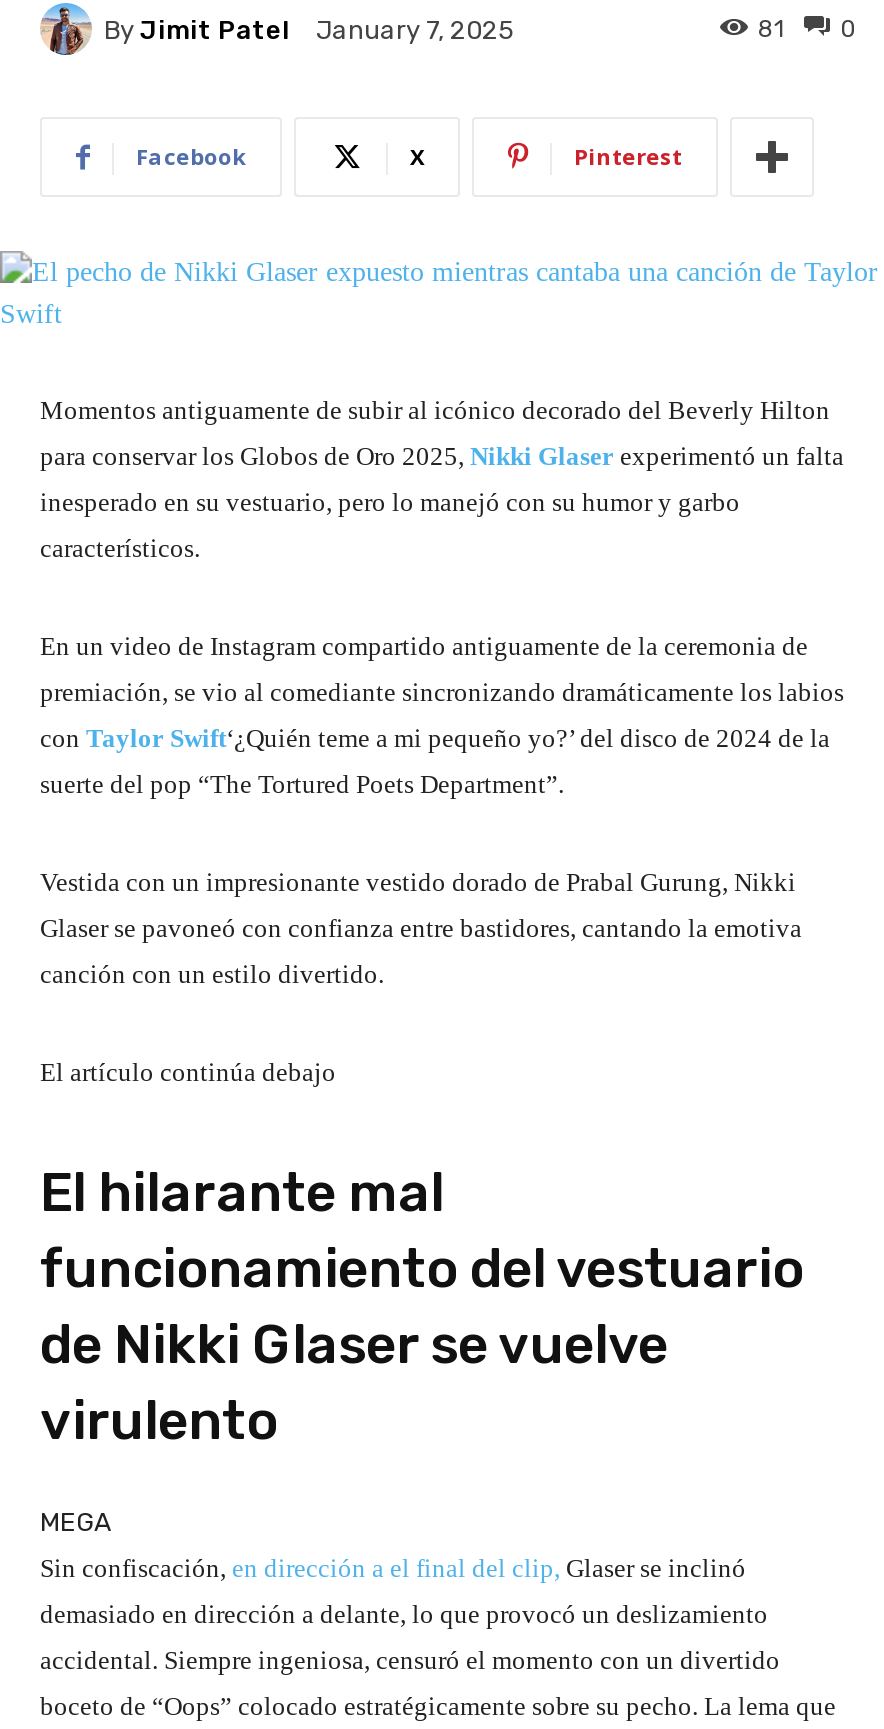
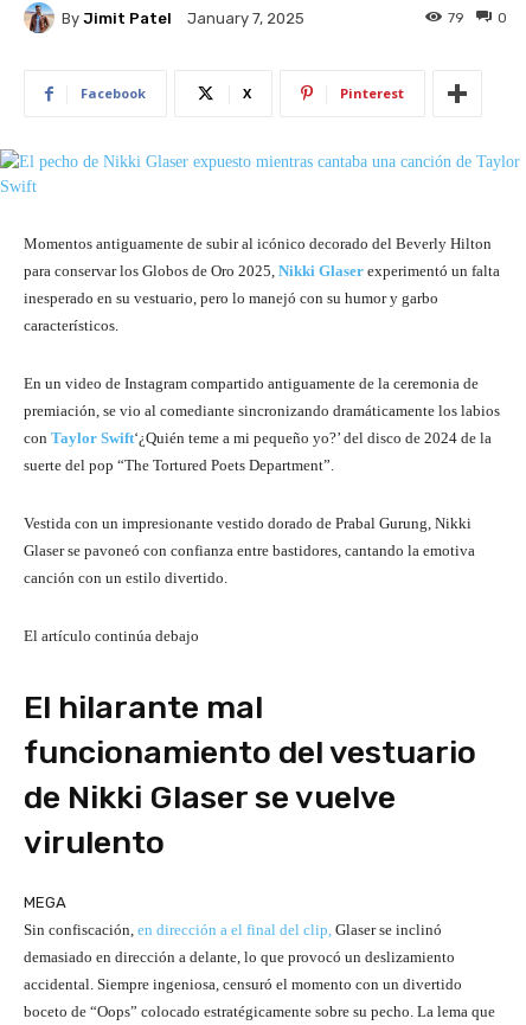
- 81
+ 79
